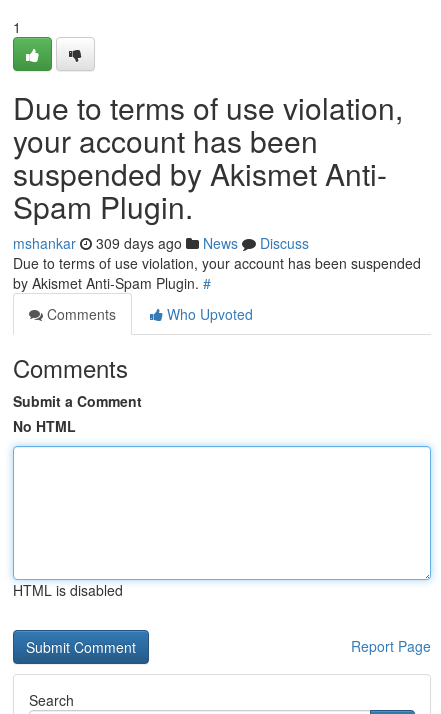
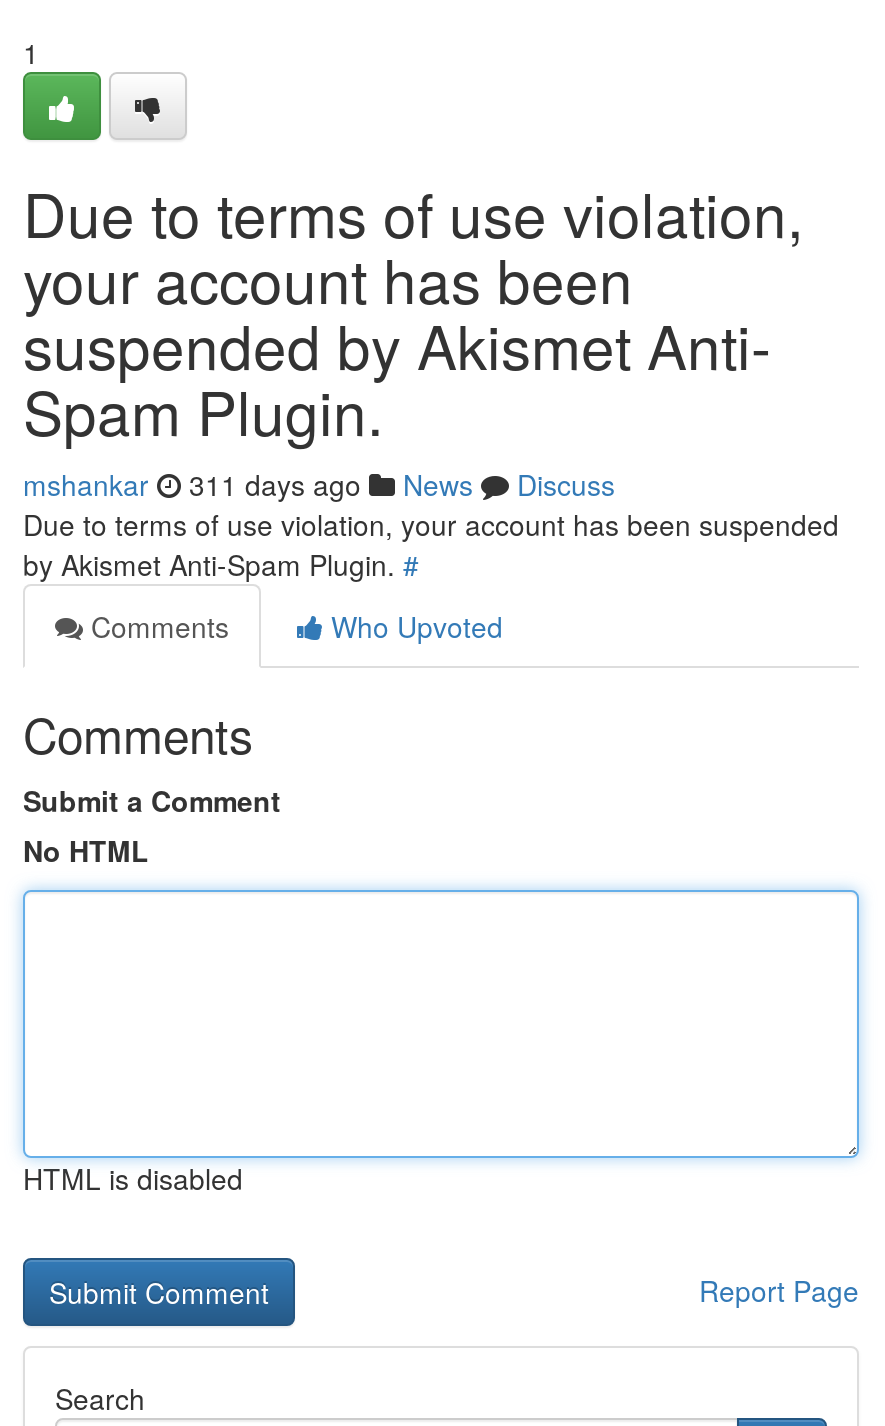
- mshankar 309 days ago News Discuss
+ mshankar 311 days ago News Discuss
